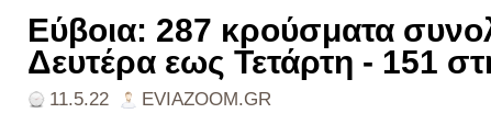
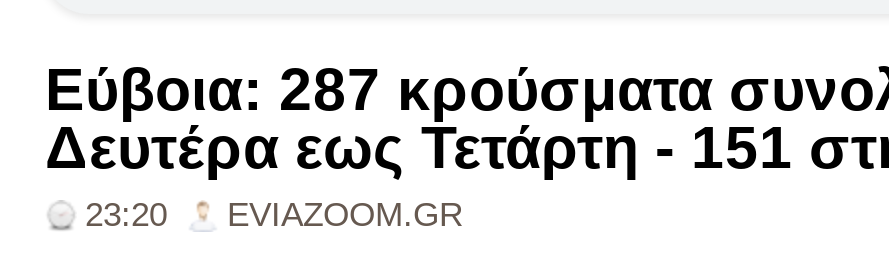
- 11.5.22 EVIAZOOM.GR
+ 23:20 EVIAZOOM.GR
